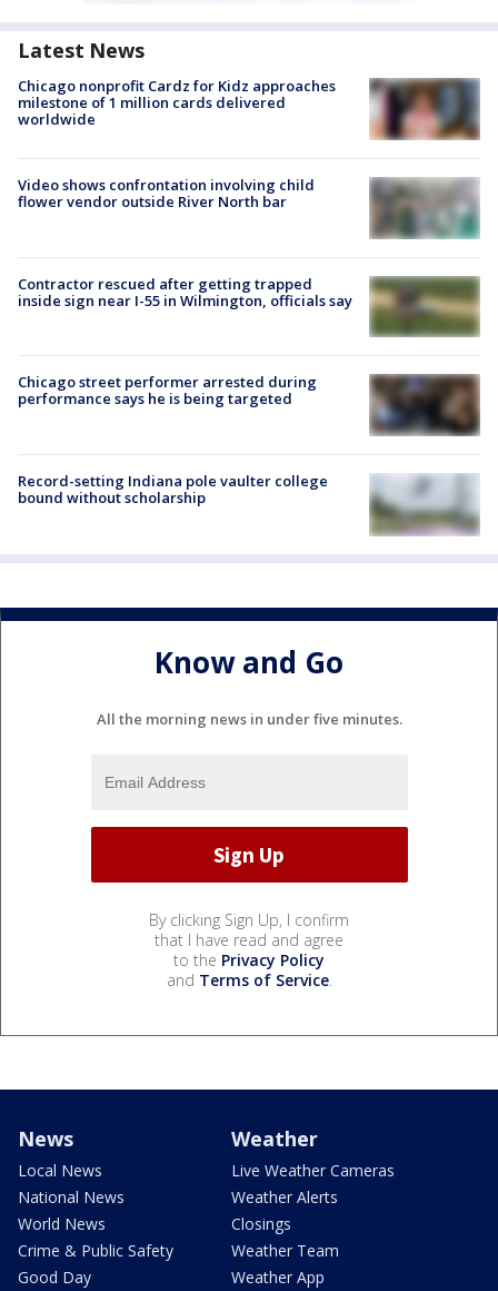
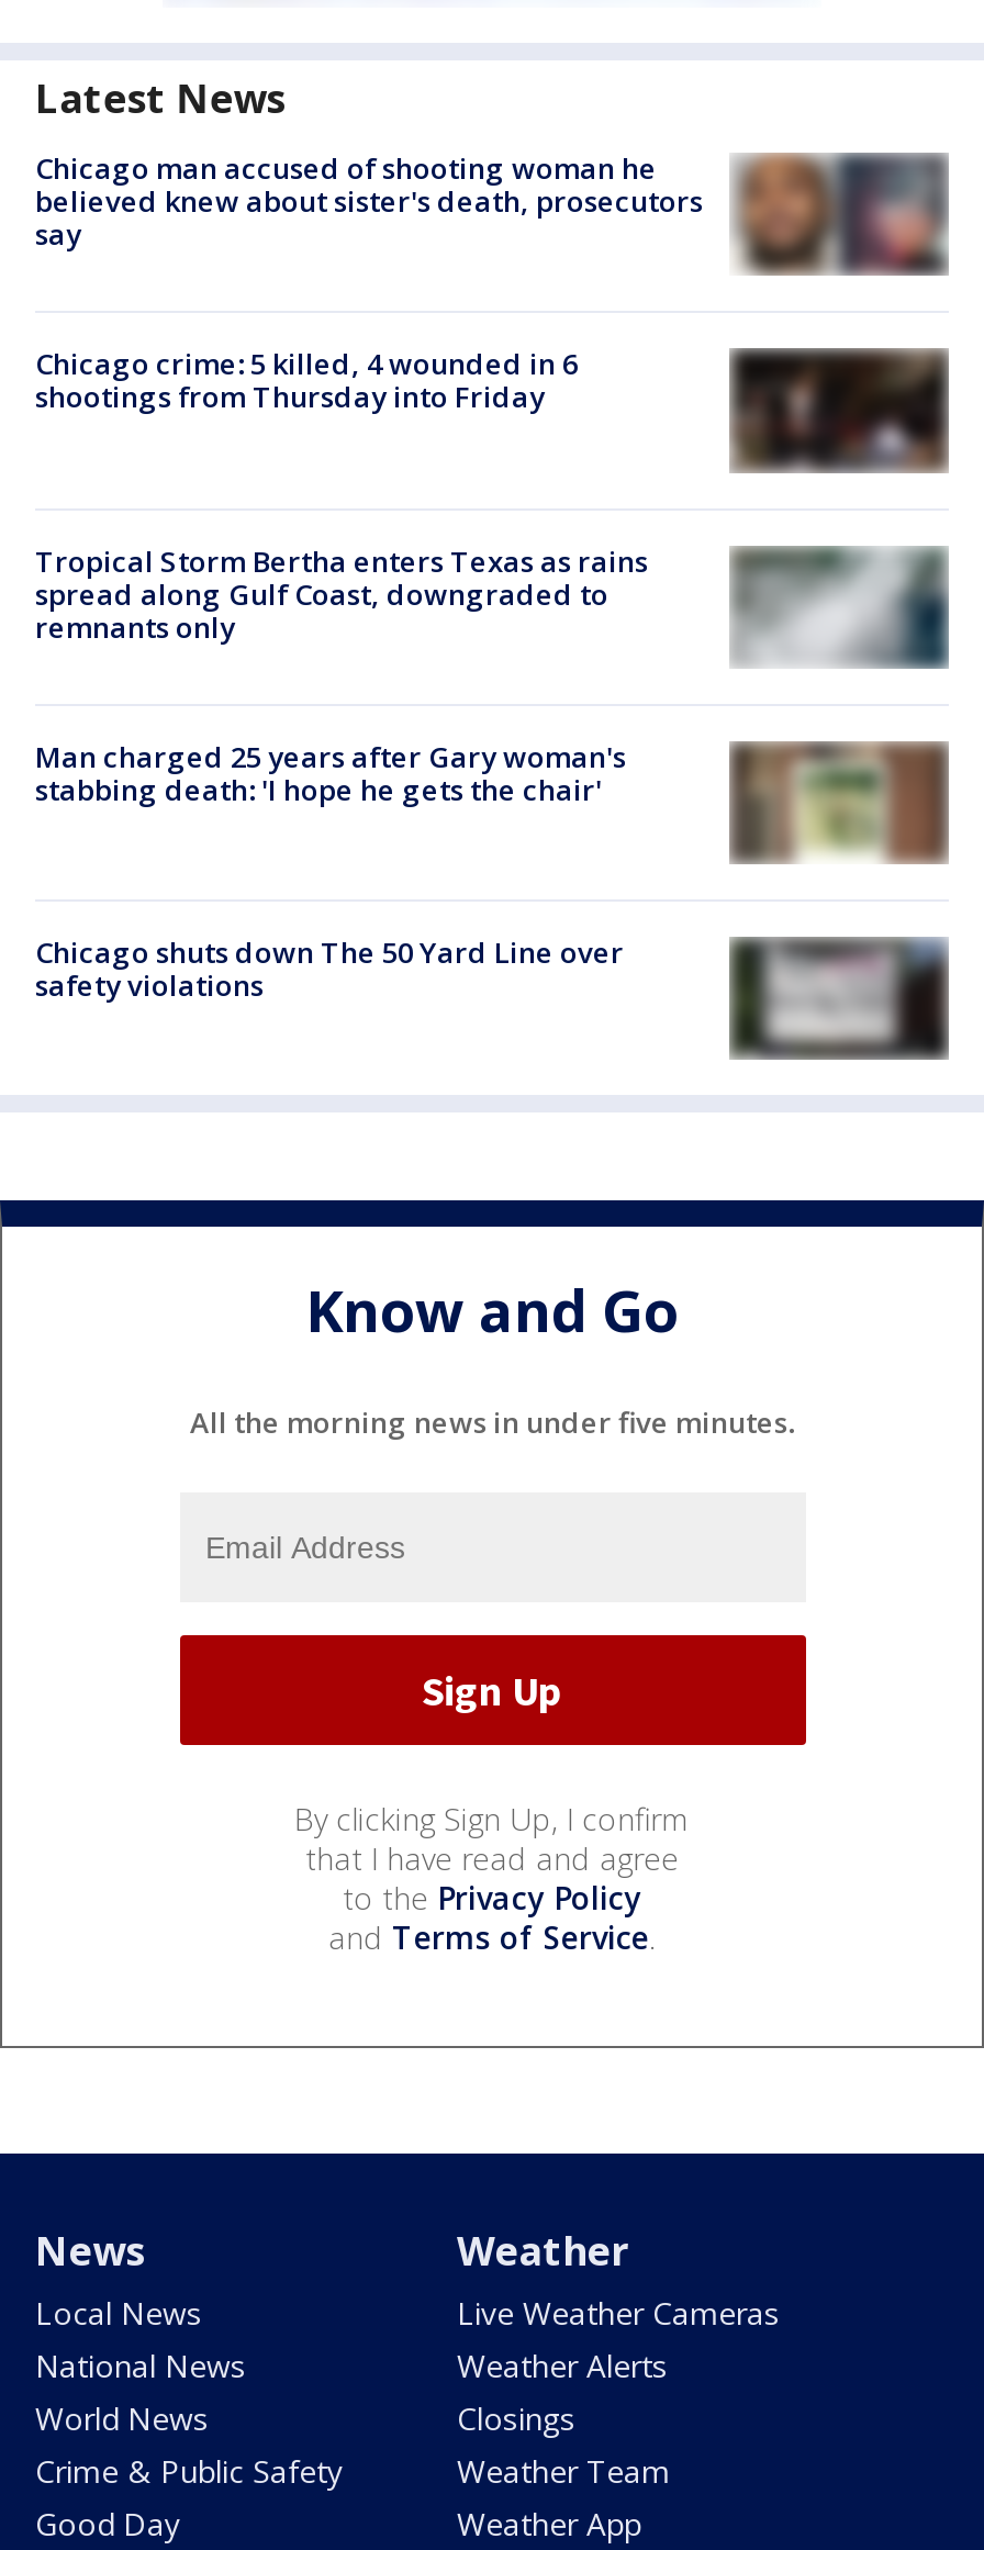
- [image]
- Chicago nonprofit Cardz for Kidz approaches
- milestone of 1 million cards delivered
- worldwide
+ [image]
+ Chicago man accused of shooting woman he
+ believed knew about sister's death, prosecutors
+ say

- Video shows confrontation involving child
- flower vendor outside River North bar
+ Chicago crime: 5 killed, 4 wounded in 6
+ shootings from Thursday into Friday

- [image]
+ [image]

- [image]
- Contractor rescued after getting trapped
- inside sign near I-55 in Wilmington, officials say
+ [image]
+ Tropical Storm Bertha enters Texas as rains
+ spread along Gulf Coast, downgraded to
+ remnants only

- Chicago street performer arrested during
- performance says he is being targeted
+ Man charged 25 years after Gary woman's
+ stabbing death: 'I hope he gets the chair'

- [image]
+ [image]

- Record-setting Indiana pole vaulter college
- bound without scholarship
+ Chicago shuts down The 50 Yard Line over
+ safety violations

- [image]
+ [image]
